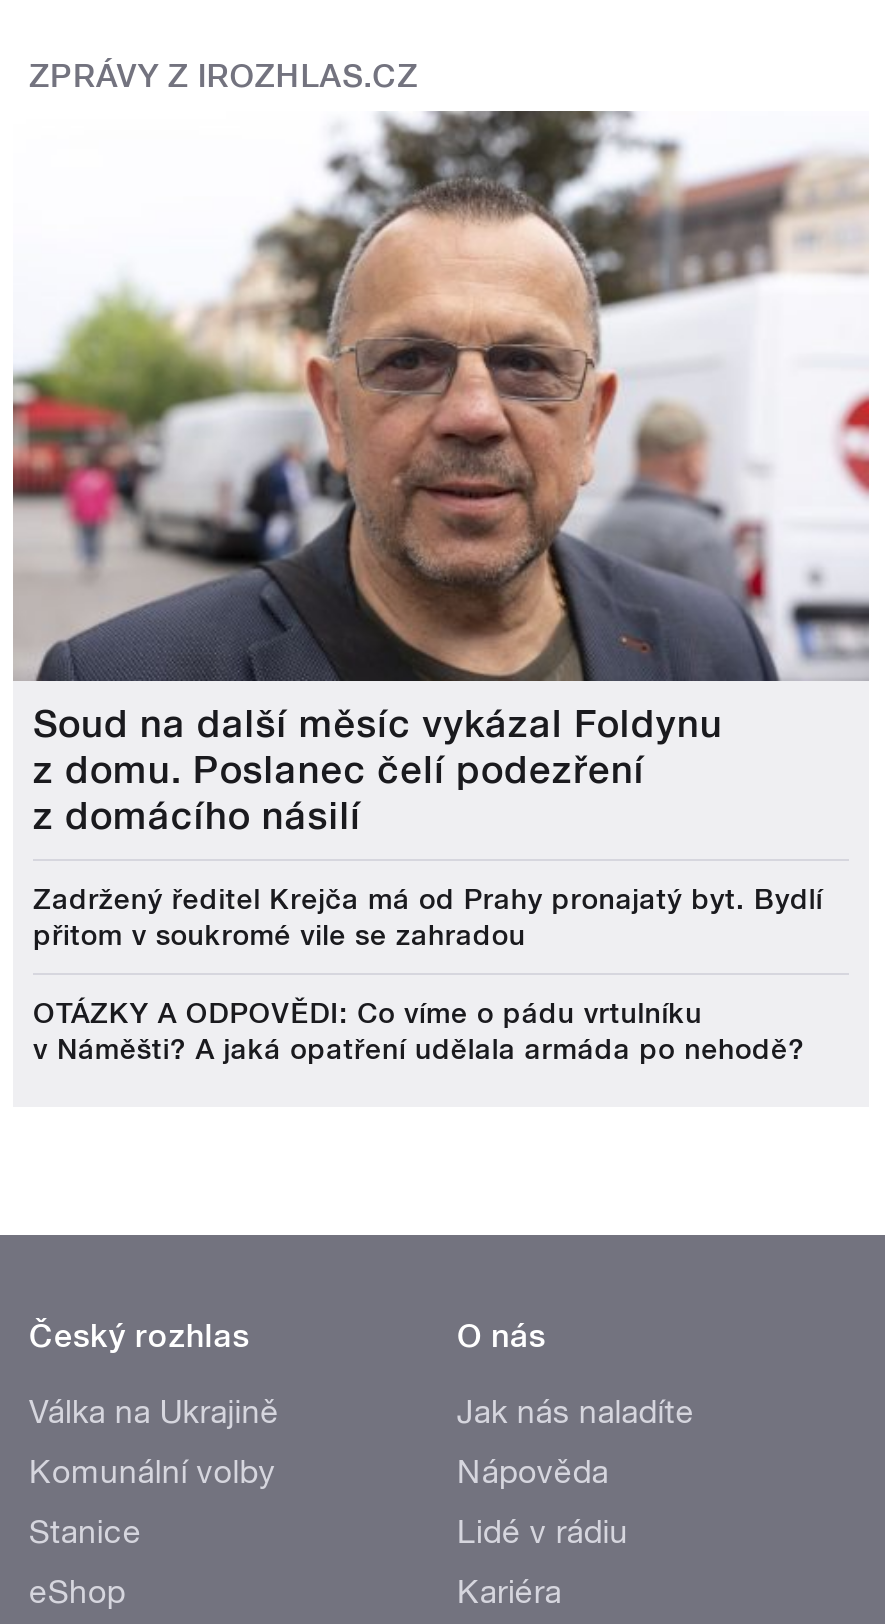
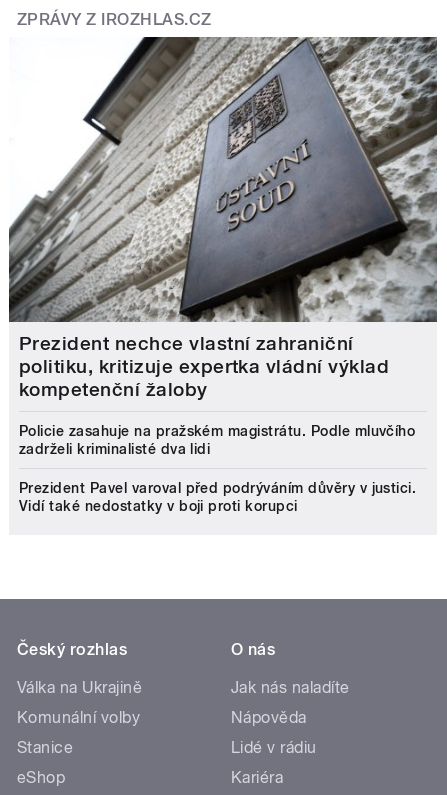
- [image]
- Soud na další měsíc vykázal Foldynu
- z domu. Poslanec čelí podezření
- z domácího násilí
+ [image]
+ Prezident nechce vlastní zahraniční
+ politiku, kritizuje expertka vládní výklad
+ kompetenční žaloby

- Zadržený ředitel Krejča má od Prahy pronajatý byt. Bydlí
- přitom v soukromé vile se zahradou
+ Policie zasahuje na pražském magistrátu. Podle mluvčího
+ zadrželi kriminalisté dva lidi

- OTÁZKY A ODPOVĚDI: Co víme o pádu vrtulníku
- v Náměšti? A jaká opatření udělala armáda po nehodě?
+ Prezident Pavel varoval před podrýváním důvěry v justici.
+ Vidí také nedostatky v boji proti korupci
